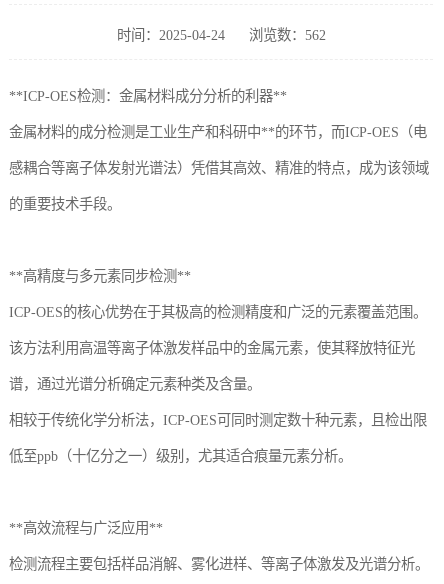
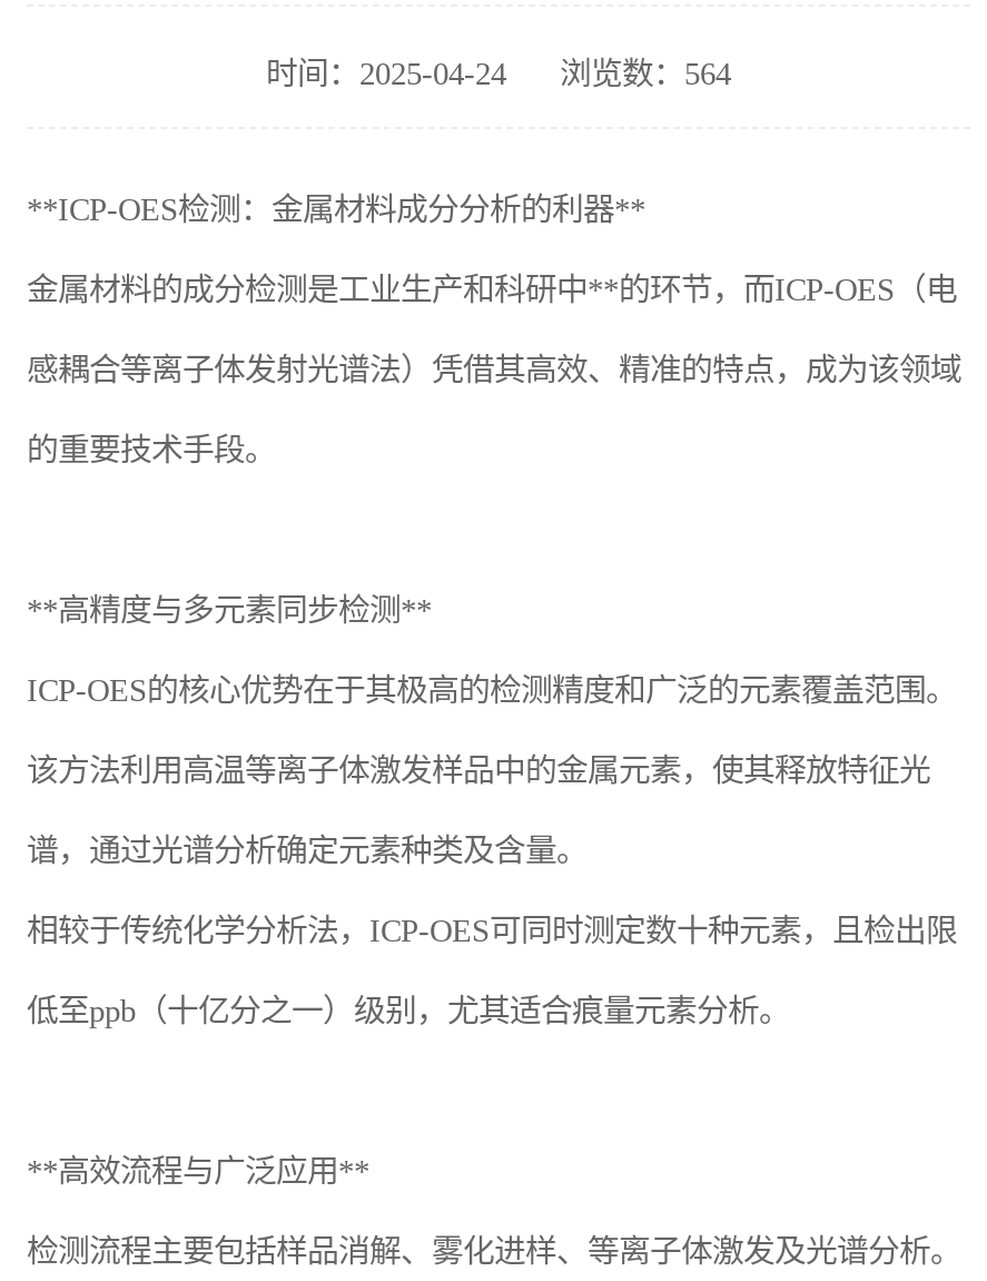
- 时间：2025-04-24 浏览数：562
+ 时间：2025-04-24 浏览数：564
